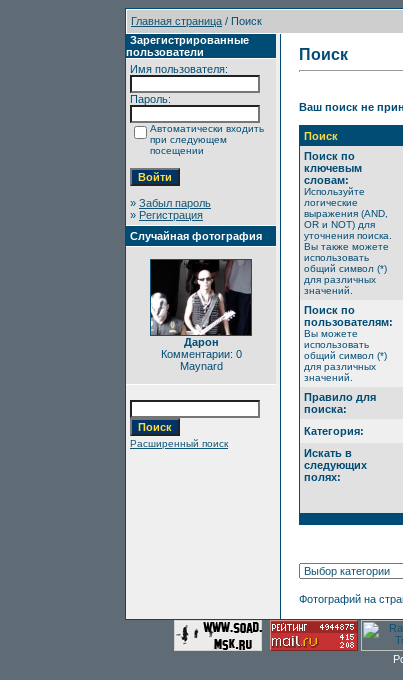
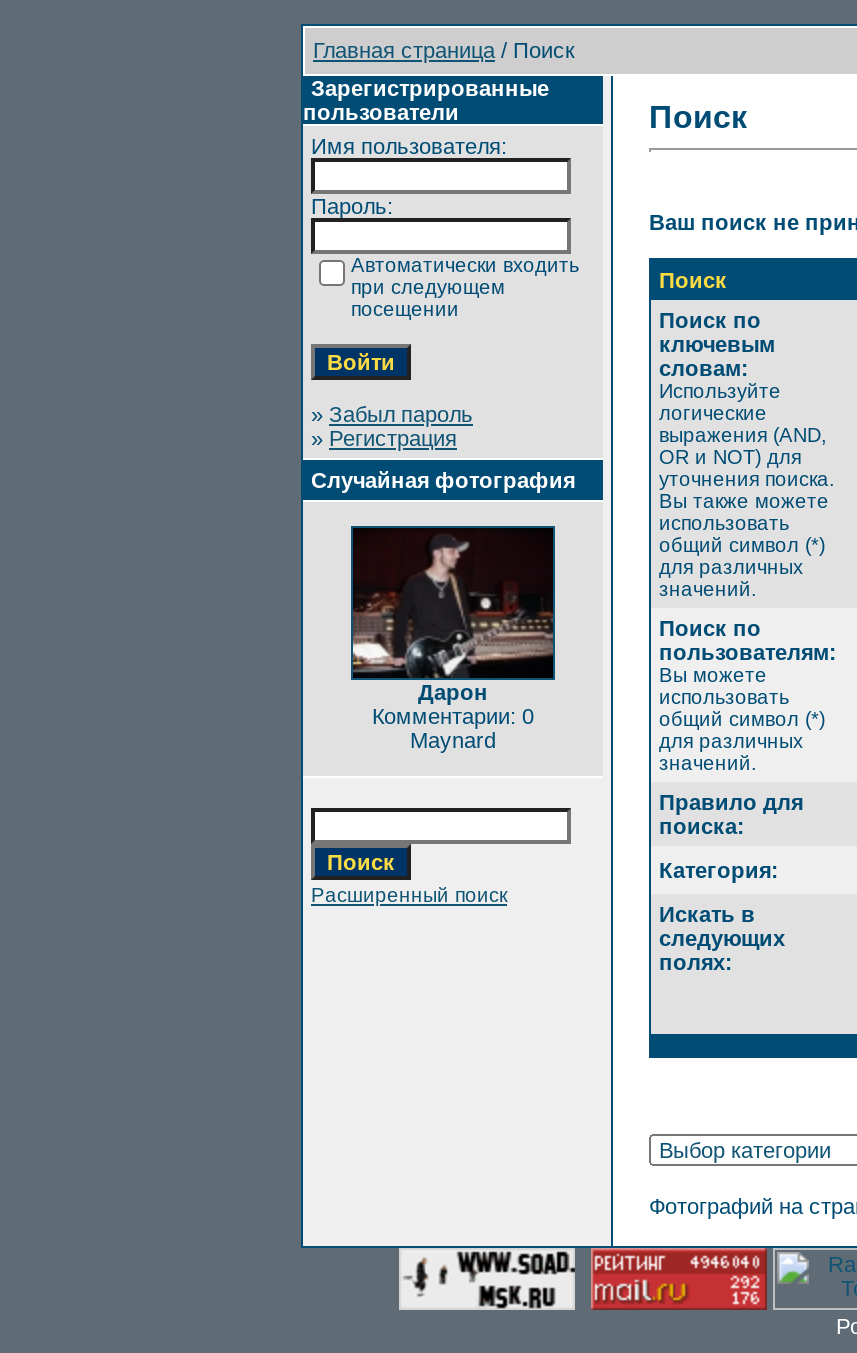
- [image]
+ [image]
